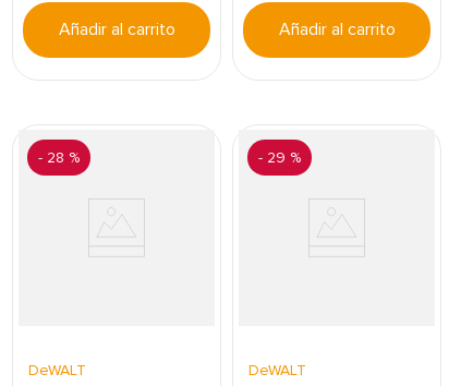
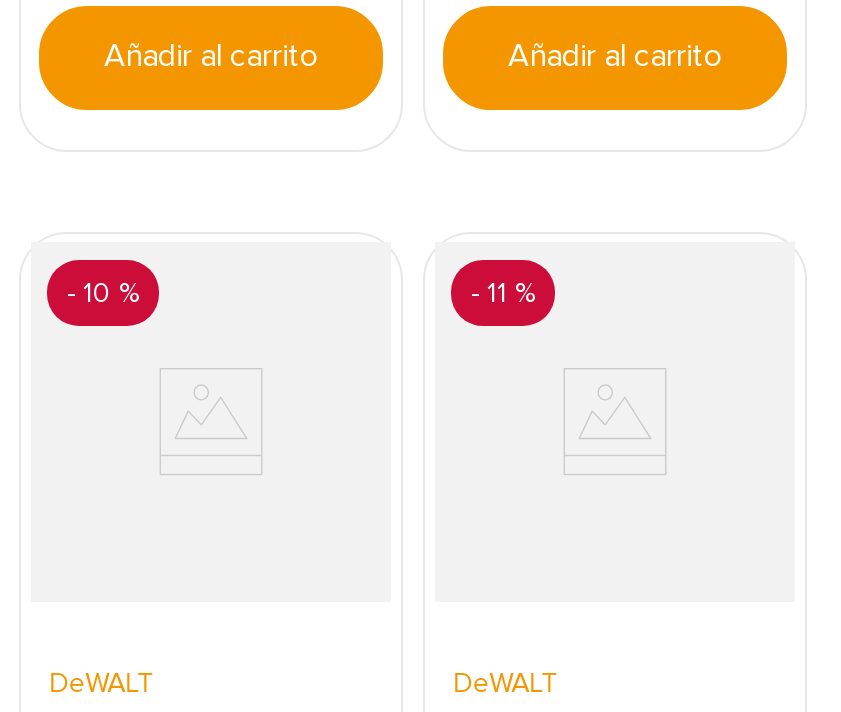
- - 28 %
+ - 10 %

- - 29 %
+ - 11 %
